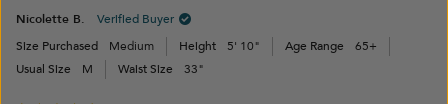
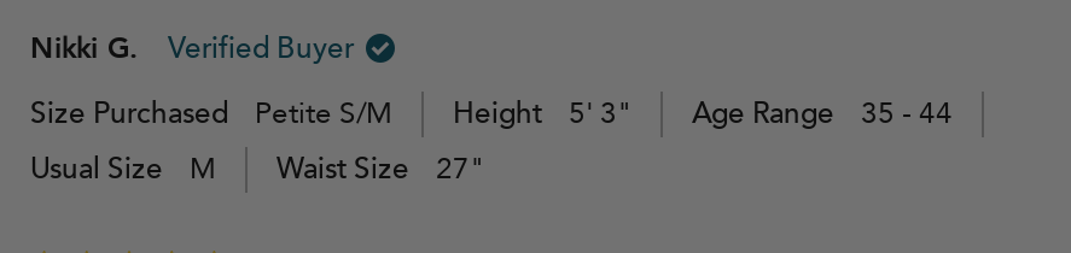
- Nicolette B.
+ Nikki G.

- Size Purchased Medium
- Height 5' 10"
- Age Range 65+
+ Size Purchased Petite S/M
+ Height 5' 3"
+ Age Range 35 - 44

- Usual Size M Waist Size 33"
+ Usual Size M Waist Size 27"
